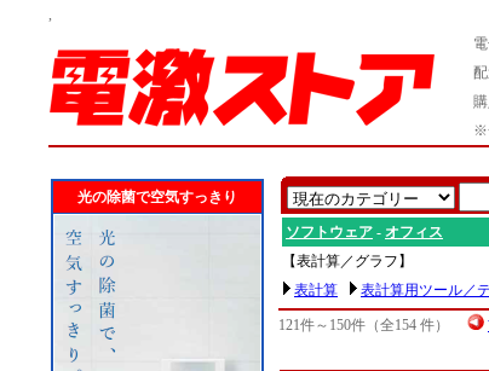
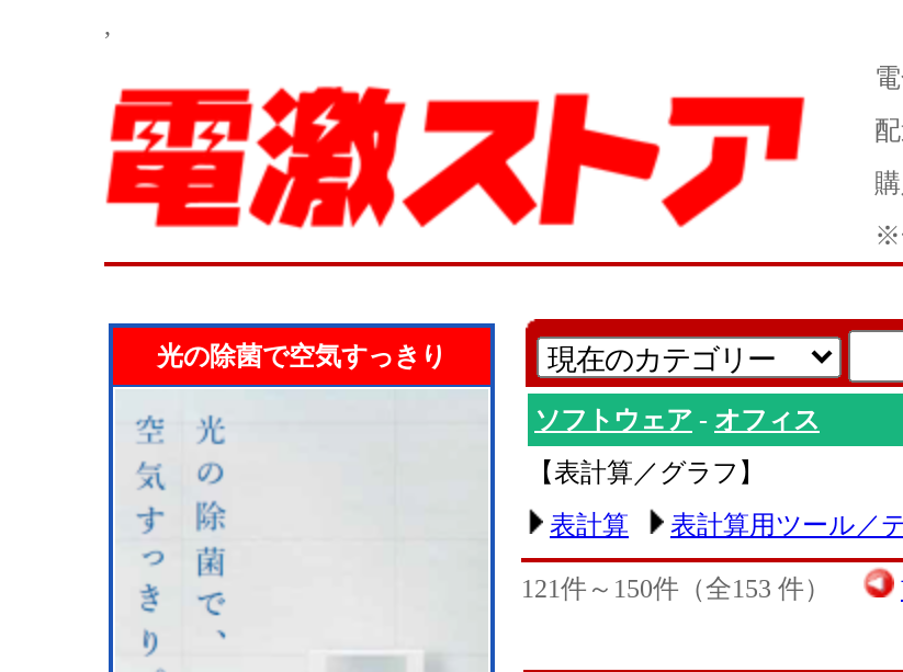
- 121件～150件（全154 件）
+ 121件～150件（全153 件）
